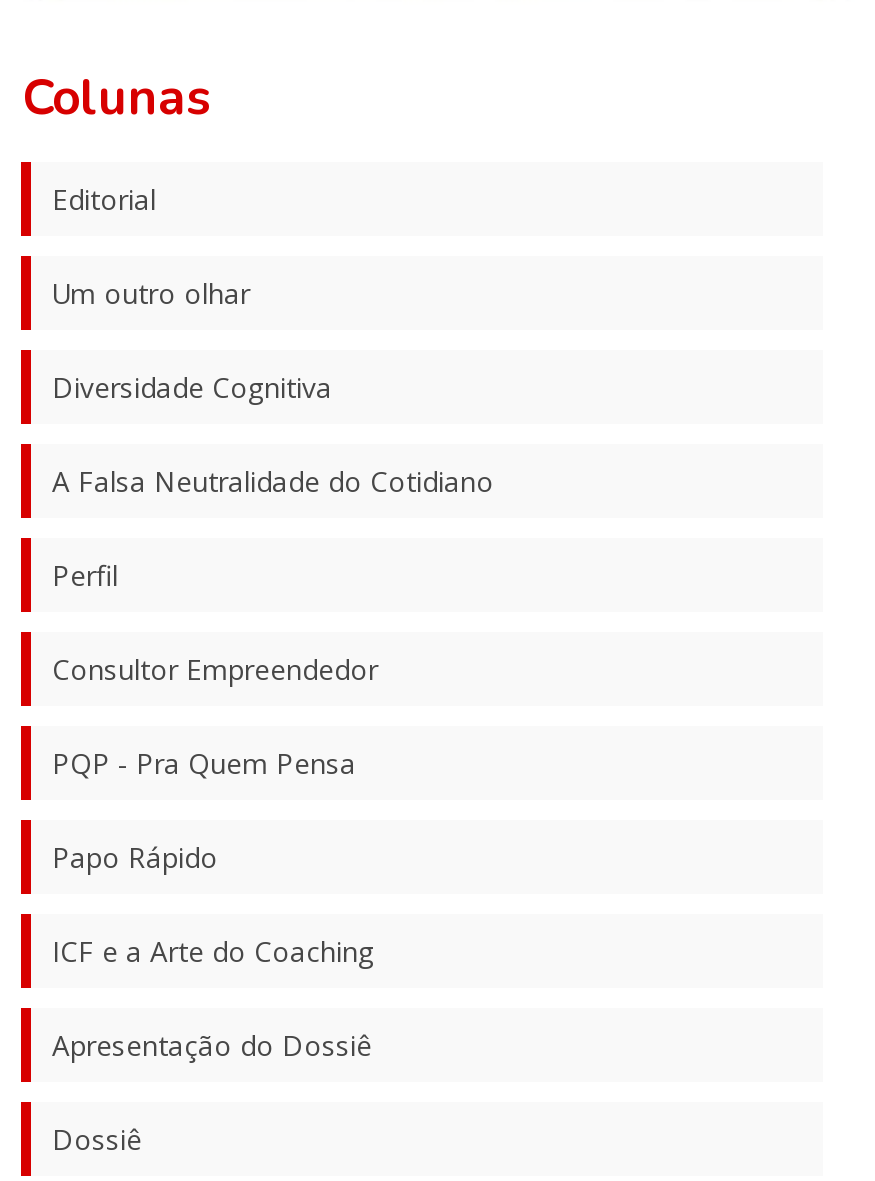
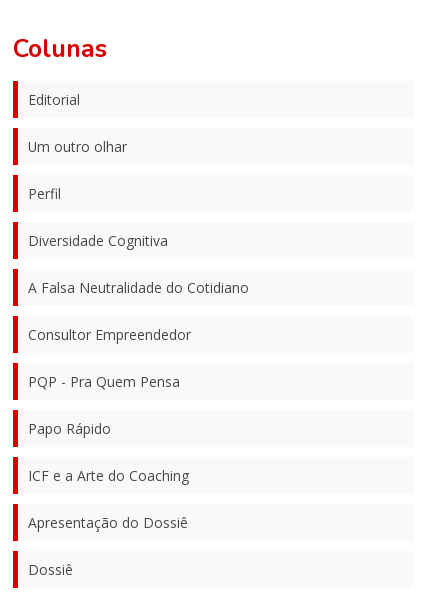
moved down: Diversidade Cognitiva | A Falsa Neutralidade do Cotidiano

moved up: Perfil
